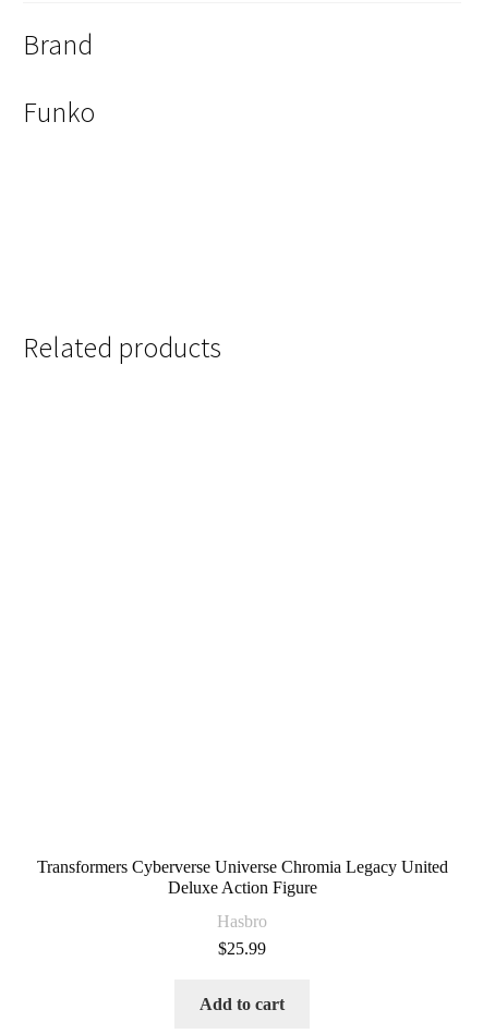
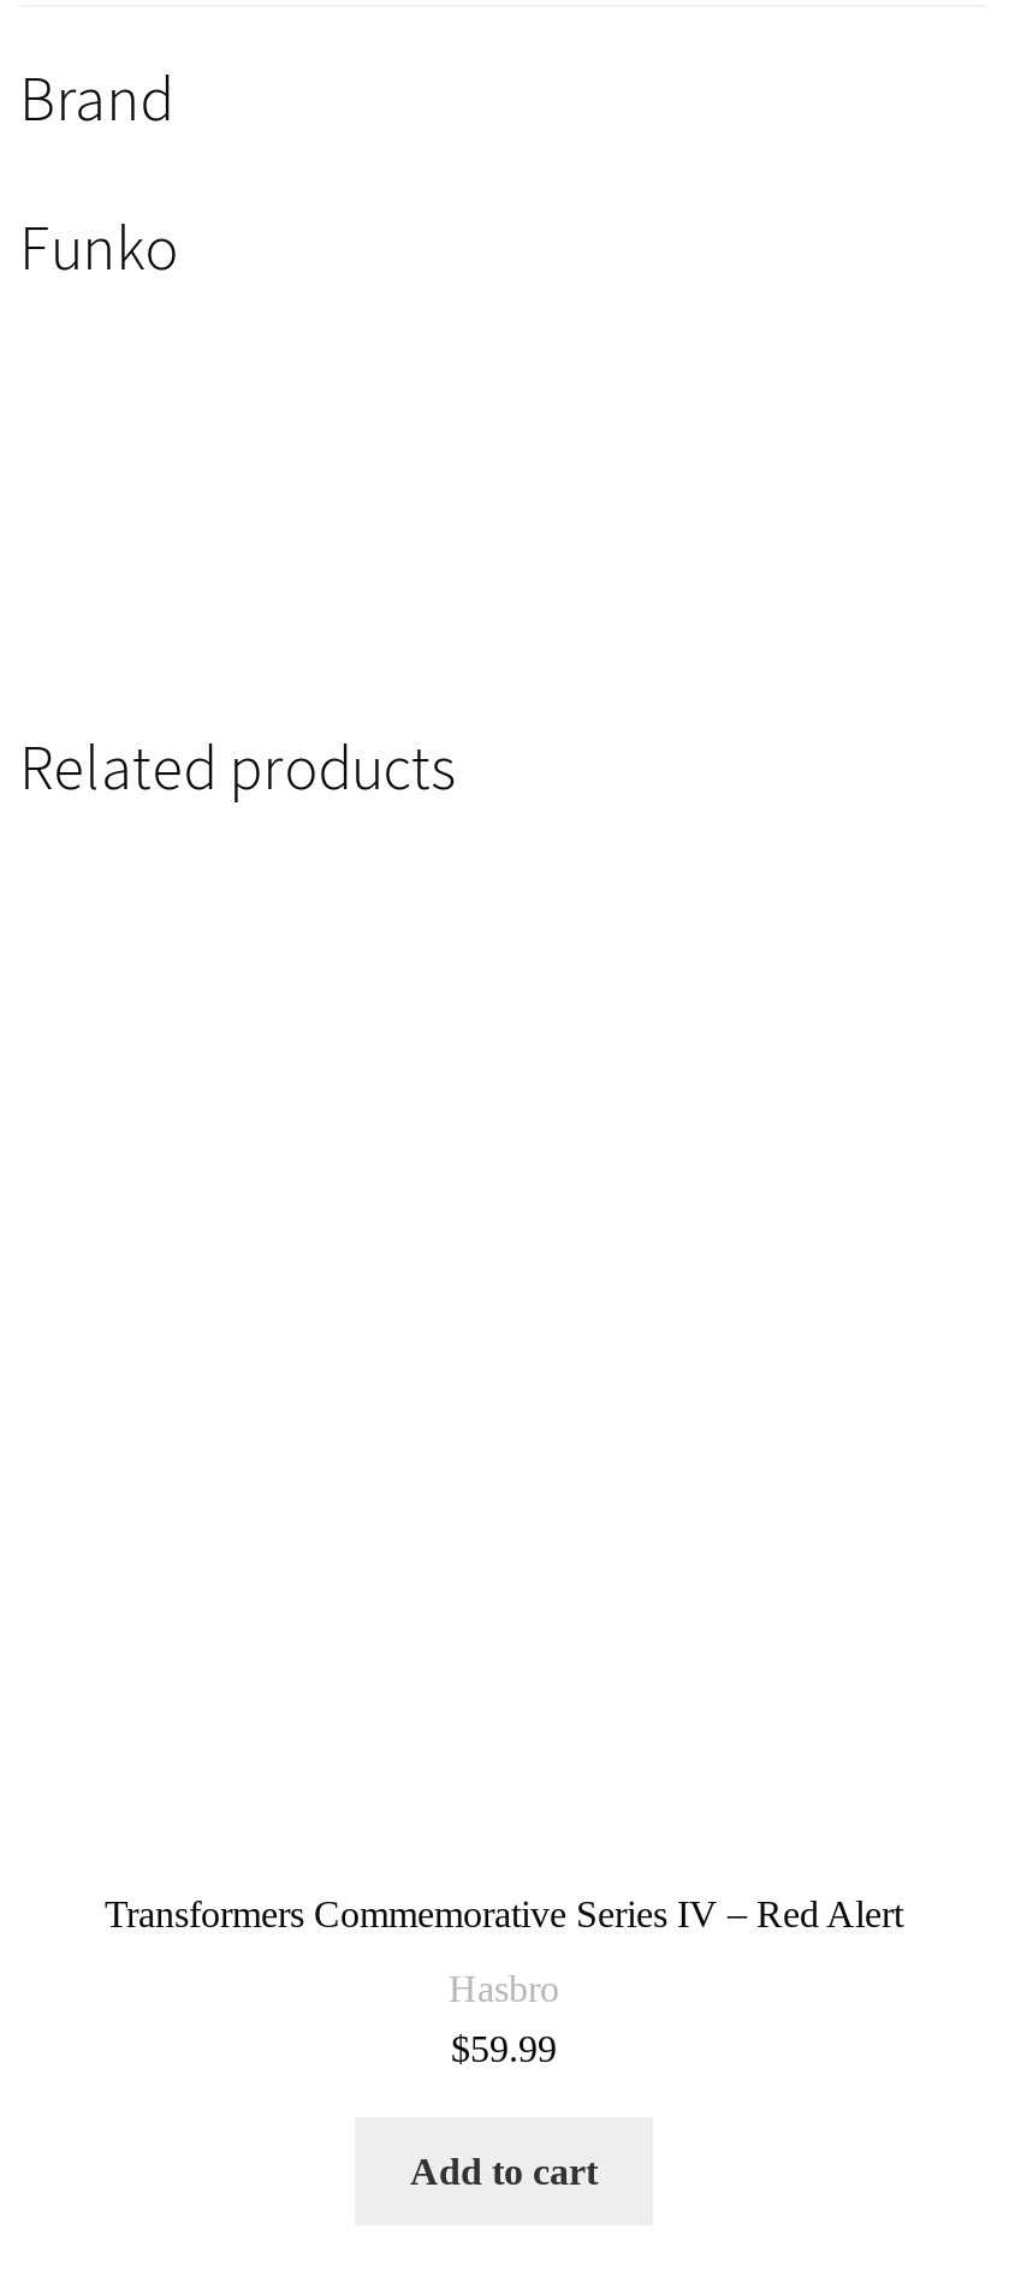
- Transformers Cyberverse Universe Chromia Legacy United
- Deluxe Action Figure
+ Transformers Commemorative Series IV – Red Alert

- $25.99
+ $59.99
